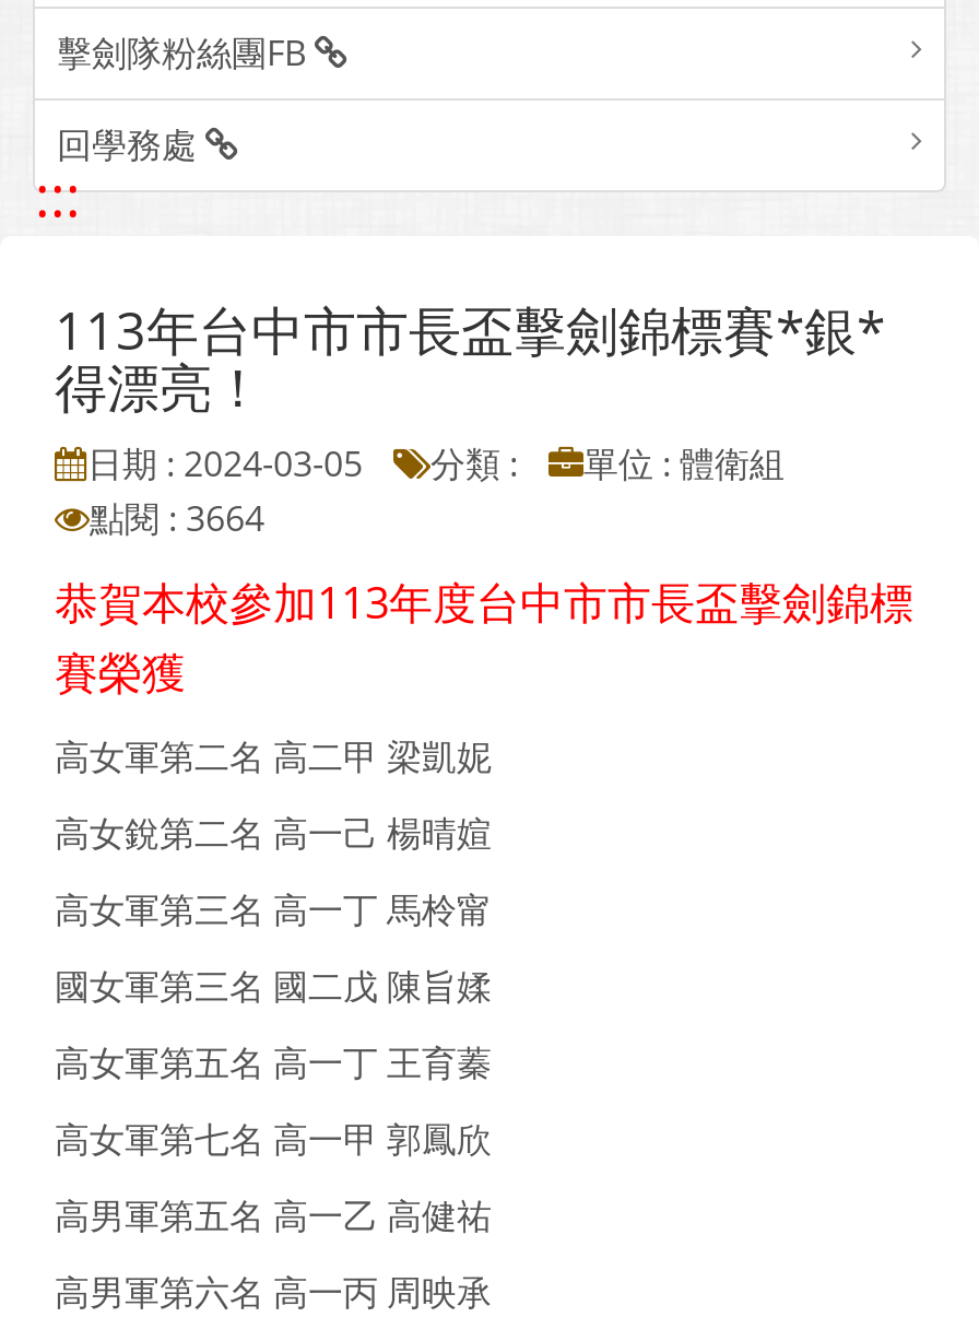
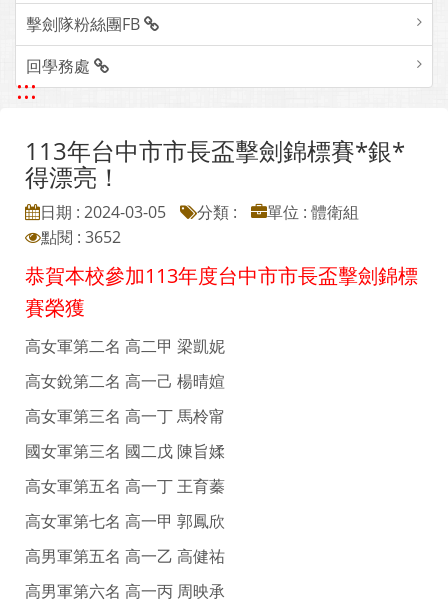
- 點閱 : 3664
+ 點閱 : 3652
